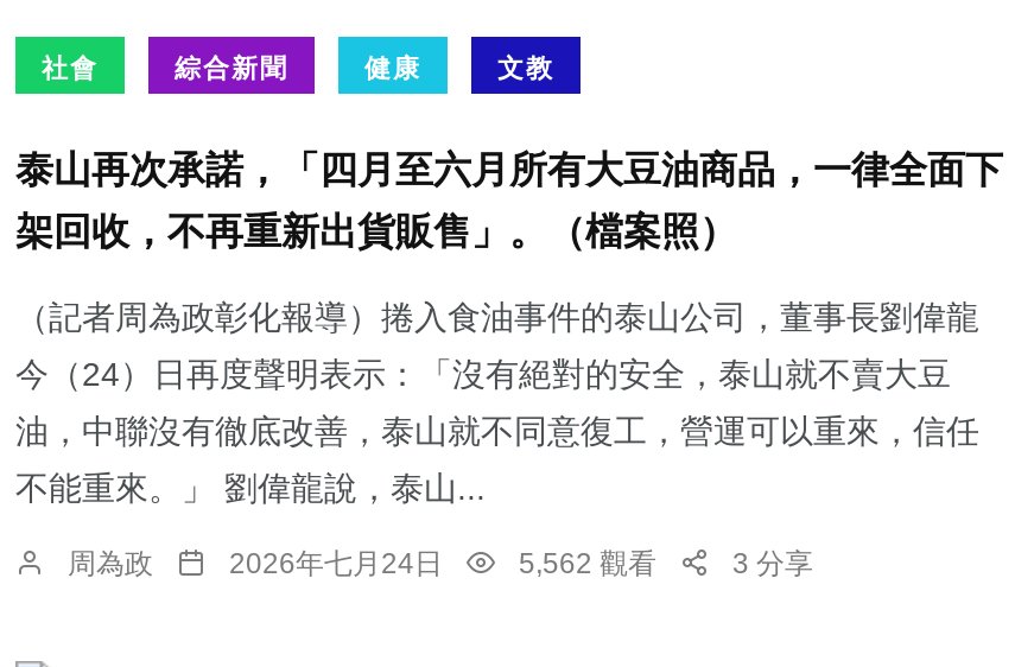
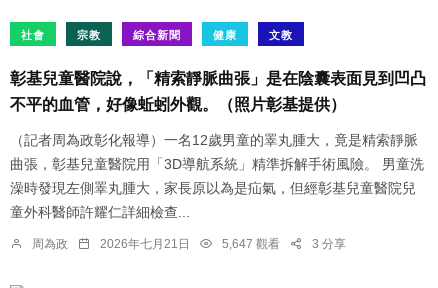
+ 宗教

- 泰山再次承諾，「四月至六月所有大豆油商品，一律全面下
+ 彰基兒童醫院說，「精索靜脈曲張」是在陰囊表面見到凹凸

- 架回收，不再重新出貨販售」。（檔案照）
+ 不平的血管，好像蚯蚓外觀。（照片彰基提供）

- （記者周為政彰化報導）捲入食油事件的泰山公司，董事長劉偉龍
+ （記者周為政彰化報導）一名12歲男童的睪丸腫大，竟是精索靜脈

- 今（24）日再度聲明表示：「沒有絕對的安全，泰山就不賣大豆
+ 曲張，彰基兒童醫院用「3D導航系統」精準拆解手術風險。 男童洗

- 油，中聯沒有徹底改善，泰山就不同意復工，營運可以重來，信任
+ 澡時發現左側睪丸腫大，家長原以為是疝氣，但經彰基兒童醫院兒

- 不能重來。」 劉偉龍說，泰山...
+ 童外科醫師許耀仁詳細檢查...

- 2026年七月24日
+ 2026年七月21日

- 5,562 觀看
+ 5,647 觀看
